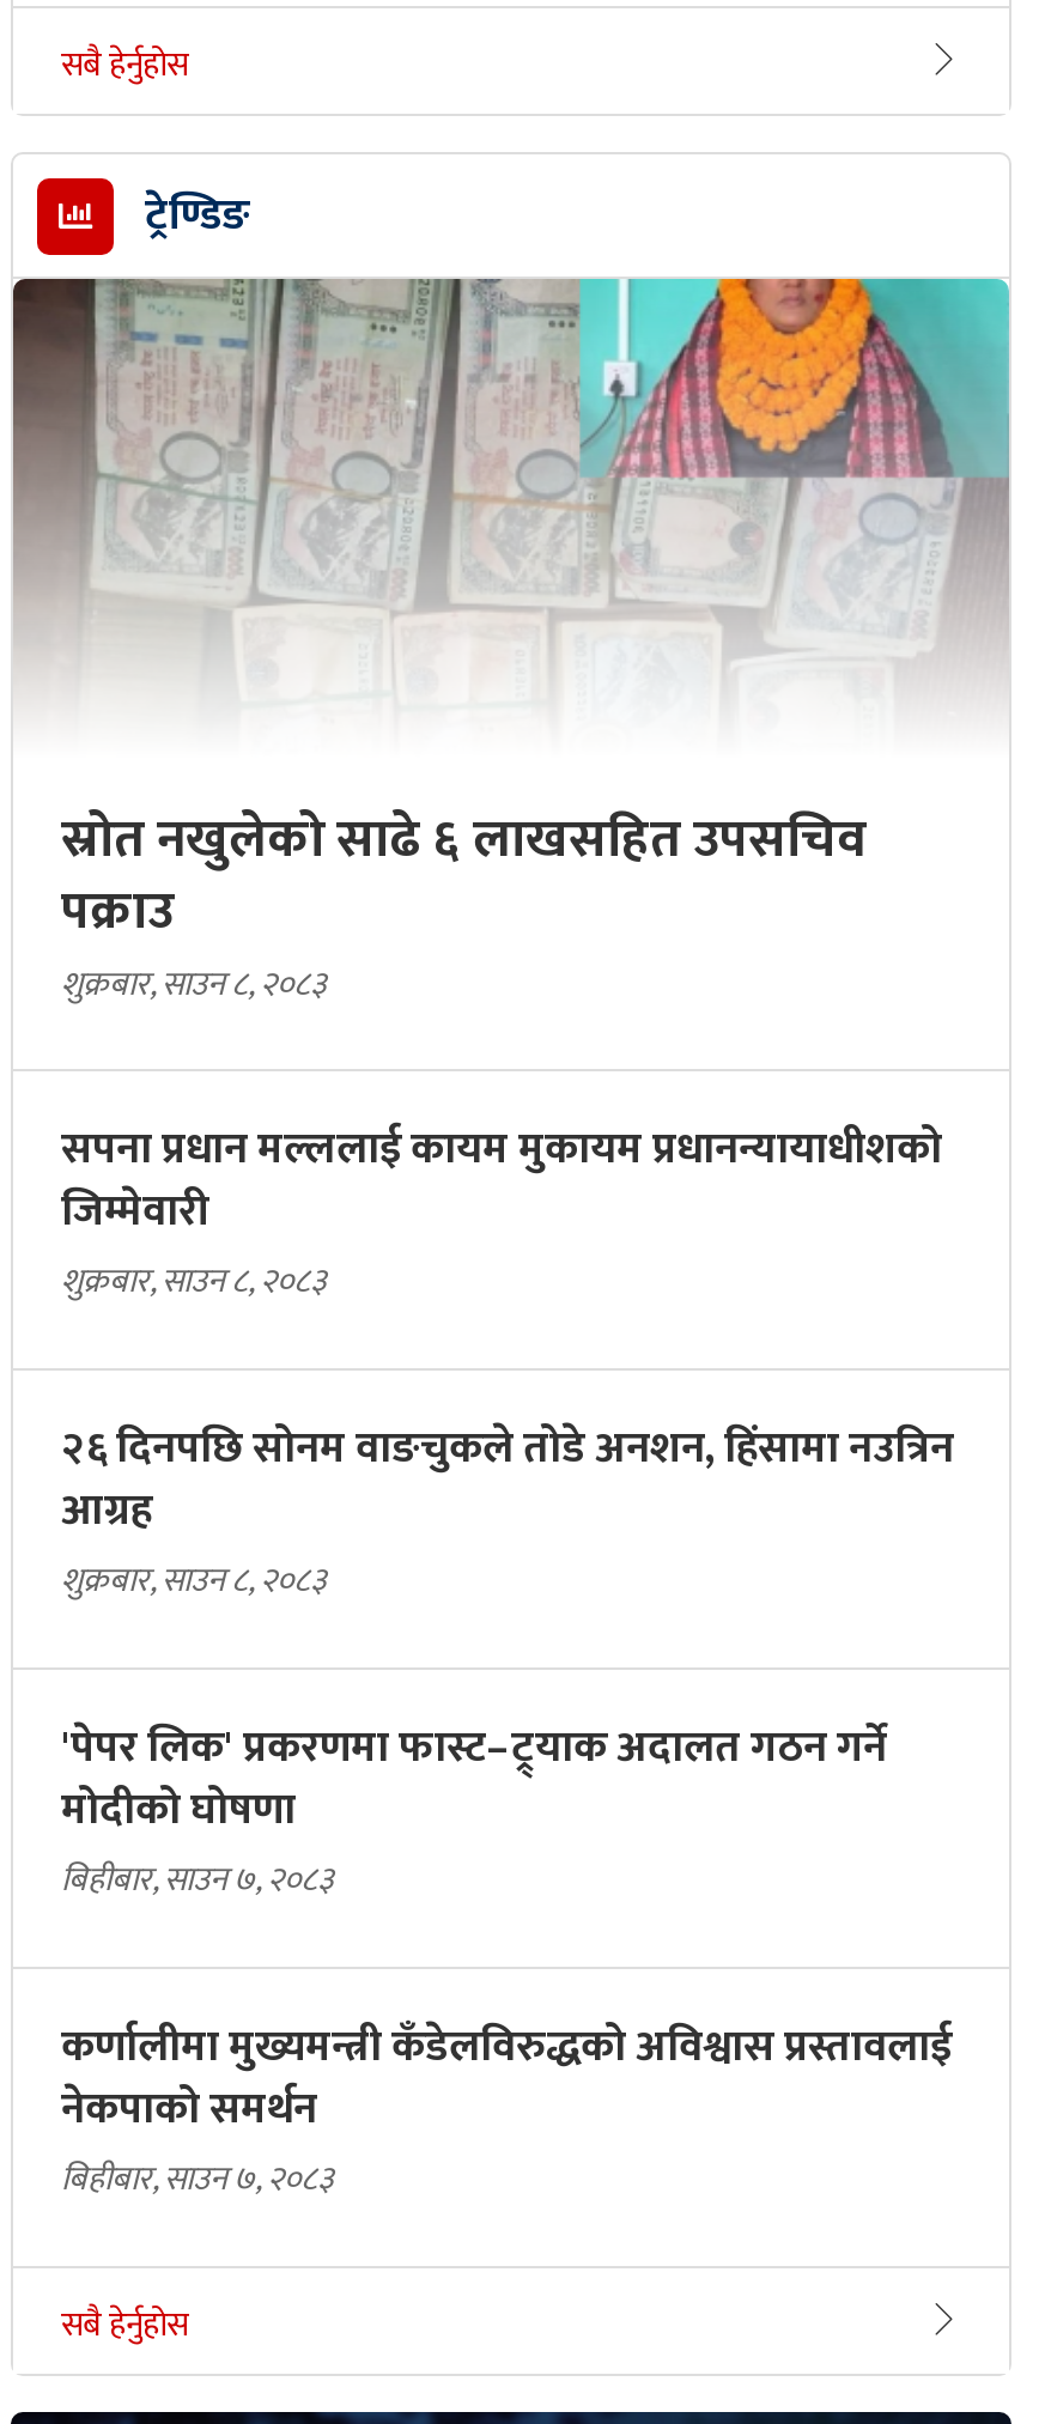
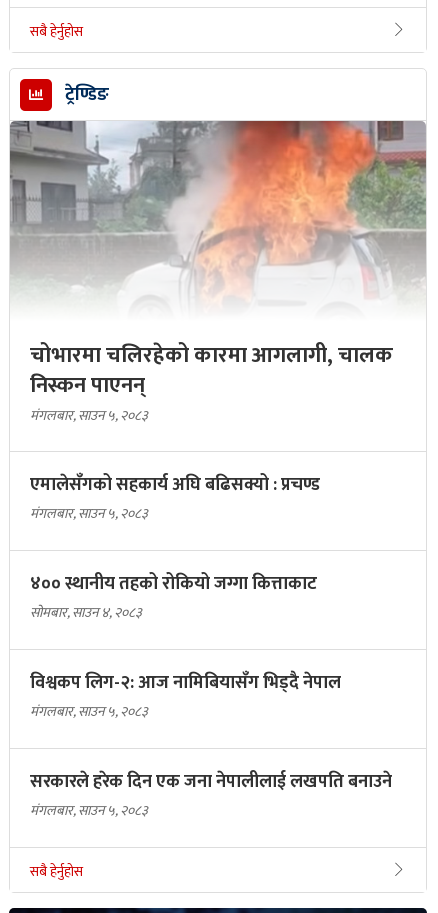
- [image]
+ [image]

- स्रोत नखुलेको साढे ६ लाखसहित उपसचिव
- पक्राउ
- शुक्रबार, साउन ८, २०८३
+ चोभारमा चलिरहेको कारमा आगलागी, चालक
+ निस्कन पाएनन्
+ मंगलबार, साउन ५, २०८३

- सपना प्रधान मल्ललाई कायम मुकायम प्रधानन्यायाधीशको
- जिम्मेवारी
- शुक्रबार, साउन ८, २०८३
+ एमालेसँगको सहकार्य अघि बढिसक्यो : प्रचण्ड
+ मंगलबार, साउन ५, २०८३

- २६ दिनपछि सोनम वाङचुकले तोडे अनशन, हिंसामा नउत्रिन
- आग्रह
- शुक्रबार, साउन ८, २०८३
+ ४०० स्थानीय तहको रोकियो जग्गा कित्ताकाट
+ सोमबार, साउन ४, २०८३

- 'पेपर लिक' प्रकरणमा फास्ट–ट्र्याक अदालत गठन गर्ने
- मोदीको घोषणा
- बिहीबार, साउन ७, २०८३
+ विश्वकप लिग-२: आज नामिबियासँग भिड्दै नेपाल
+ मंगलबार, साउन ५, २०८३

- कर्णालीमा मुख्यमन्त्री कँडेलविरुद्धको अविश्वास प्रस्तावलाई
- नेकपाको समर्थन
- बिहीबार, साउन ७, २०८३
+ सरकारले हरेक दिन एक जना नेपालीलाई लखपति बनाउने
+ मंगलबार, साउन ५, २०८३
